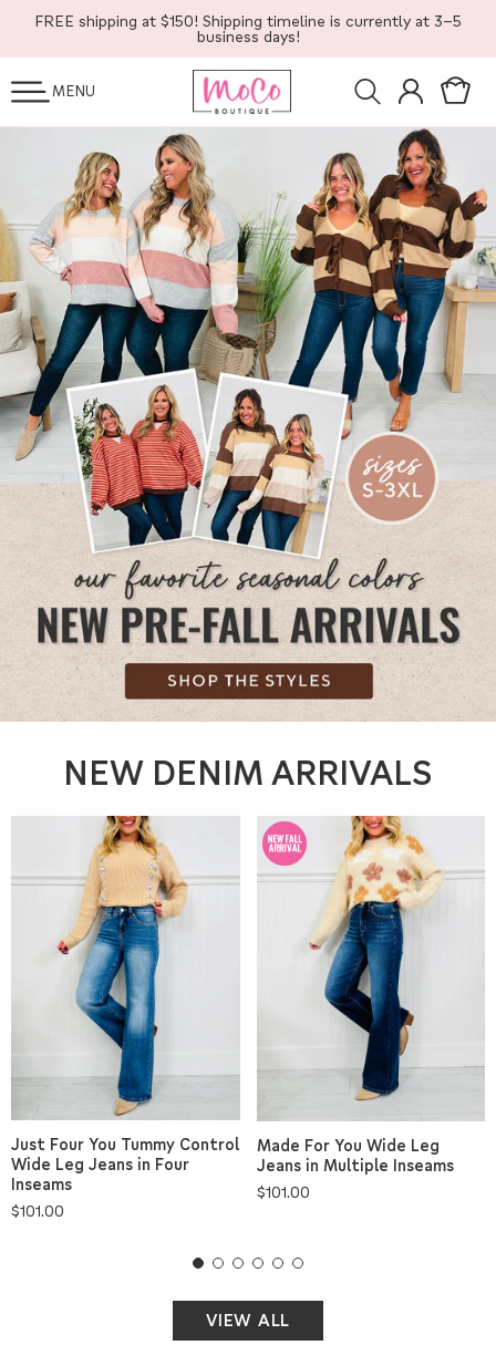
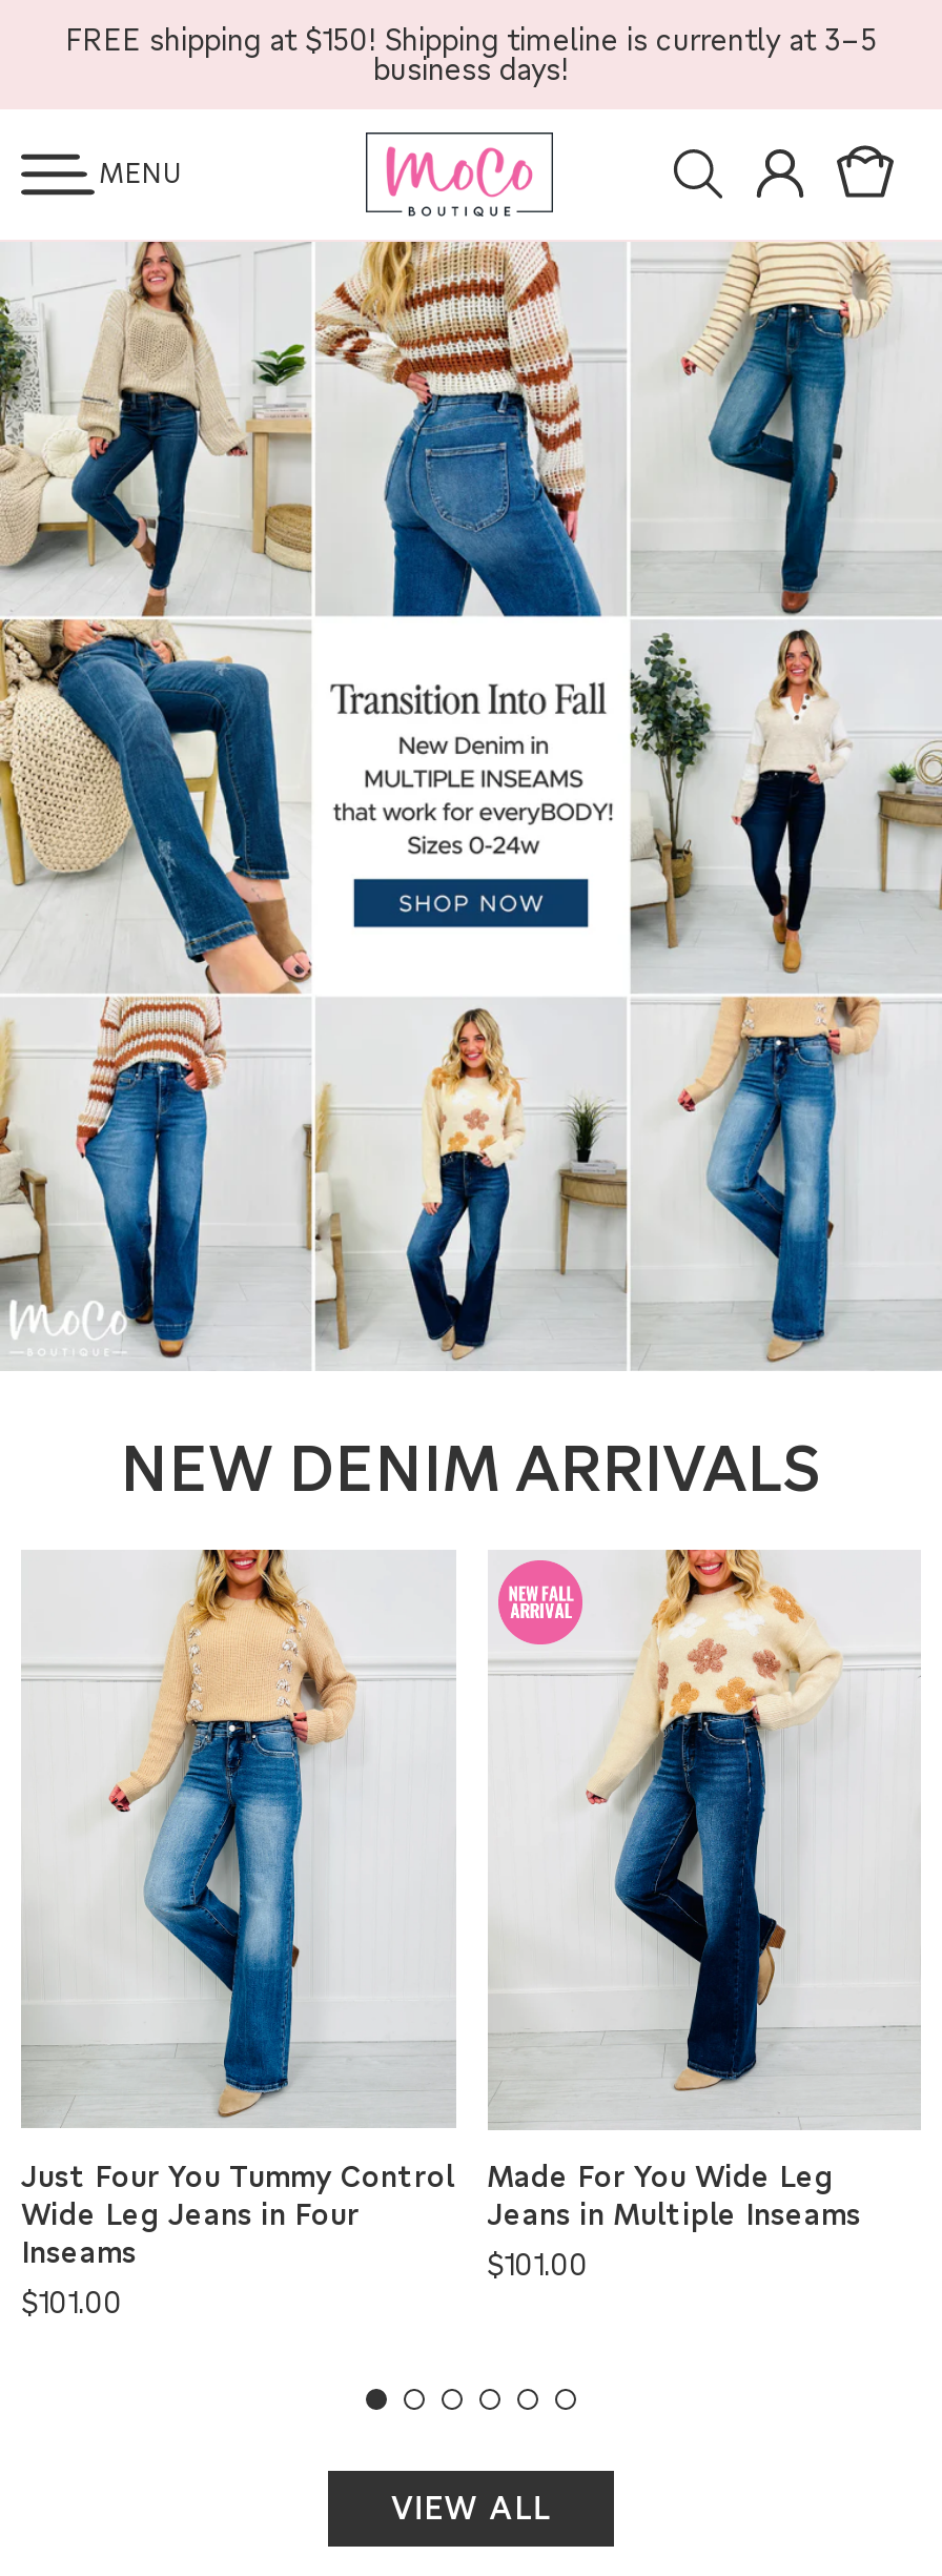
- [image]
+ [image]
